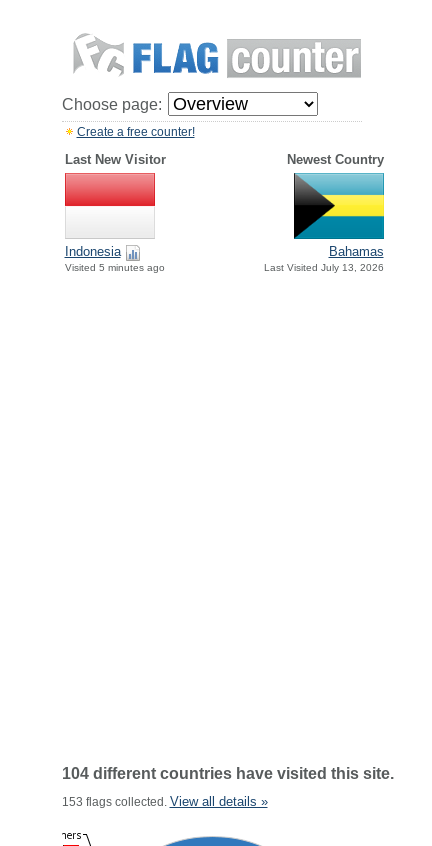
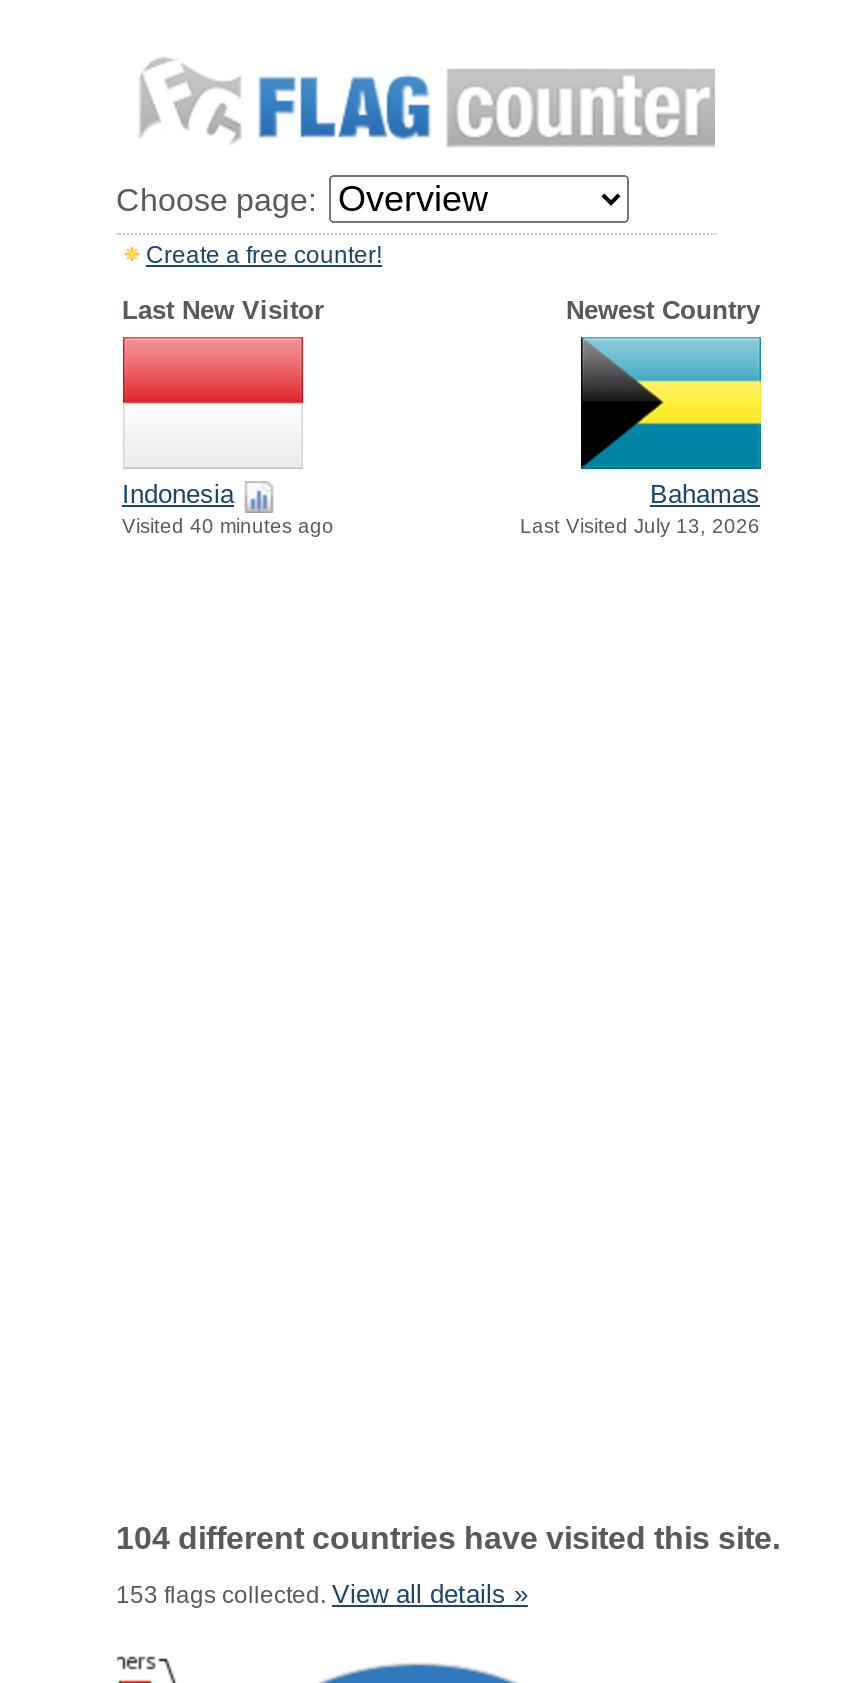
- Visited 5 minutes ago
+ Visited 40 minutes ago
